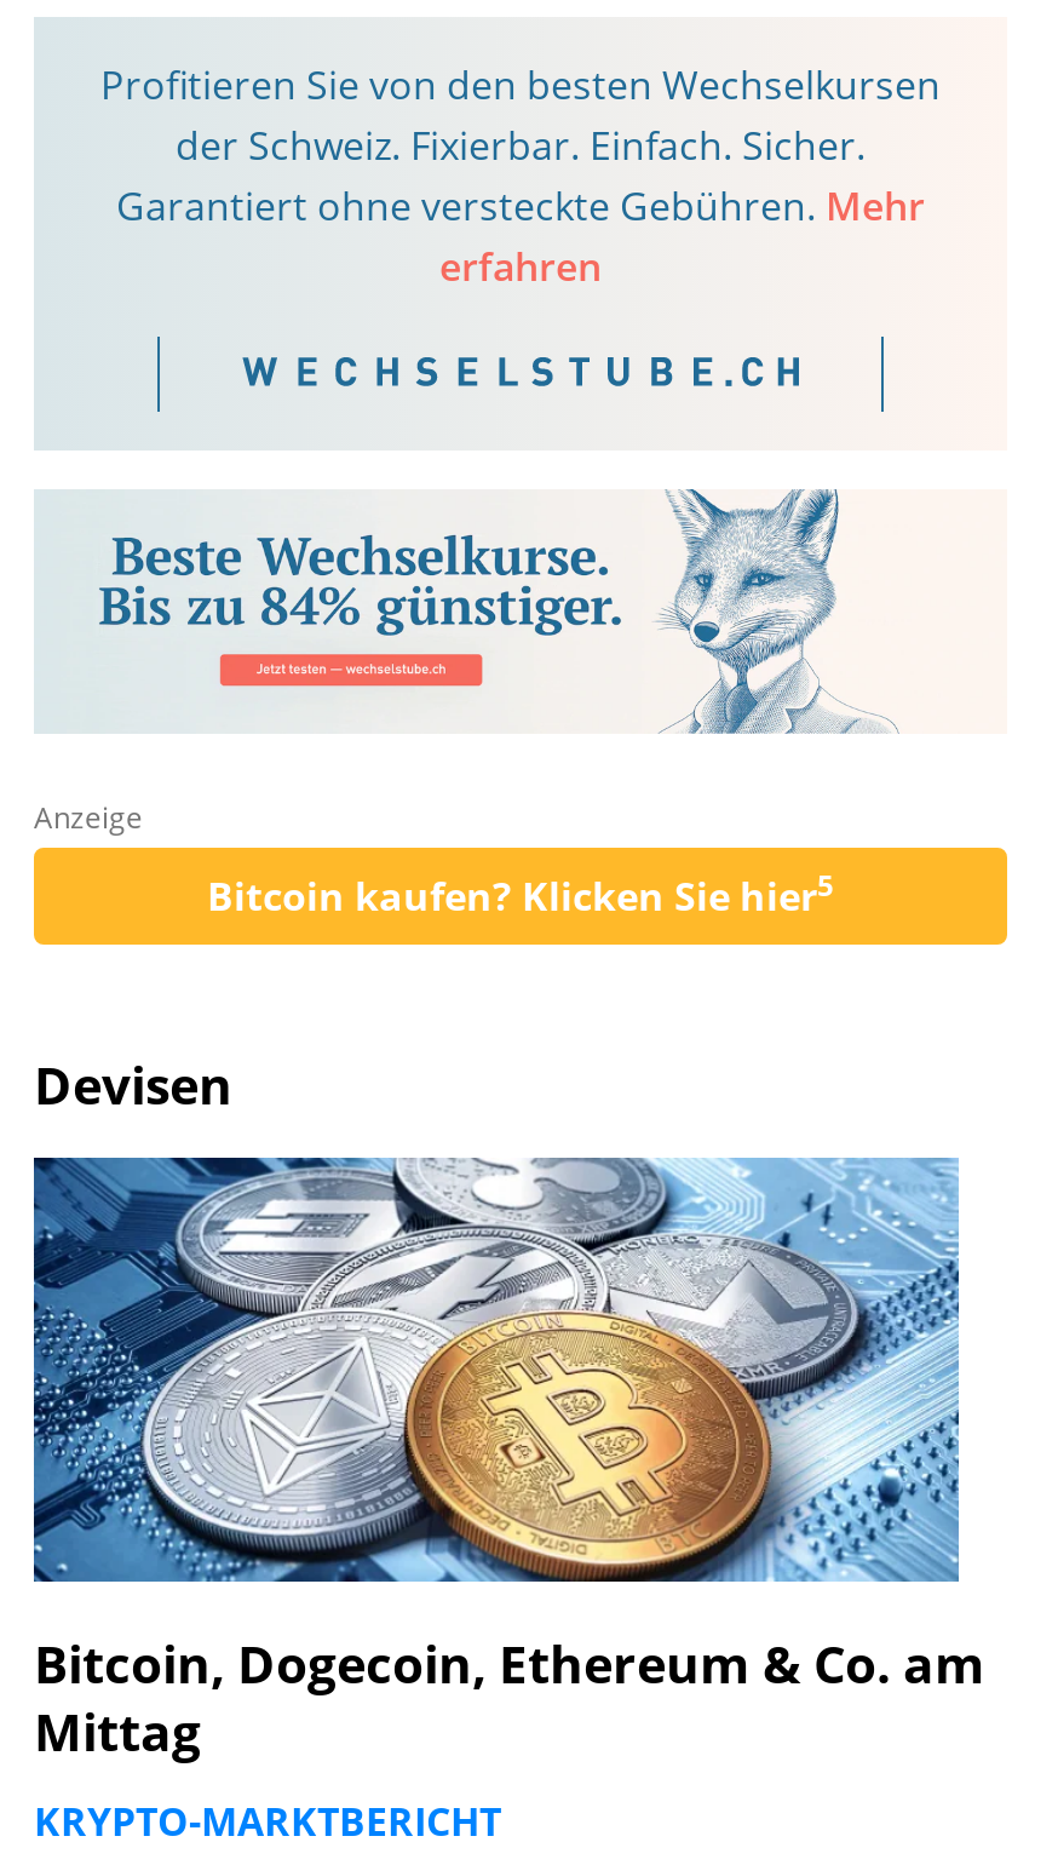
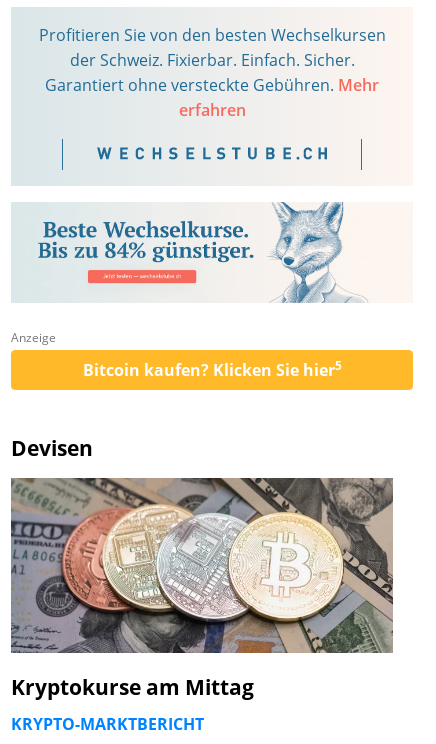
- [image]
- Bitcoin, Dogecoin, Ethereum & Co. am
- Mittag
+ [image]
+ Kryptokurse am Mittag
